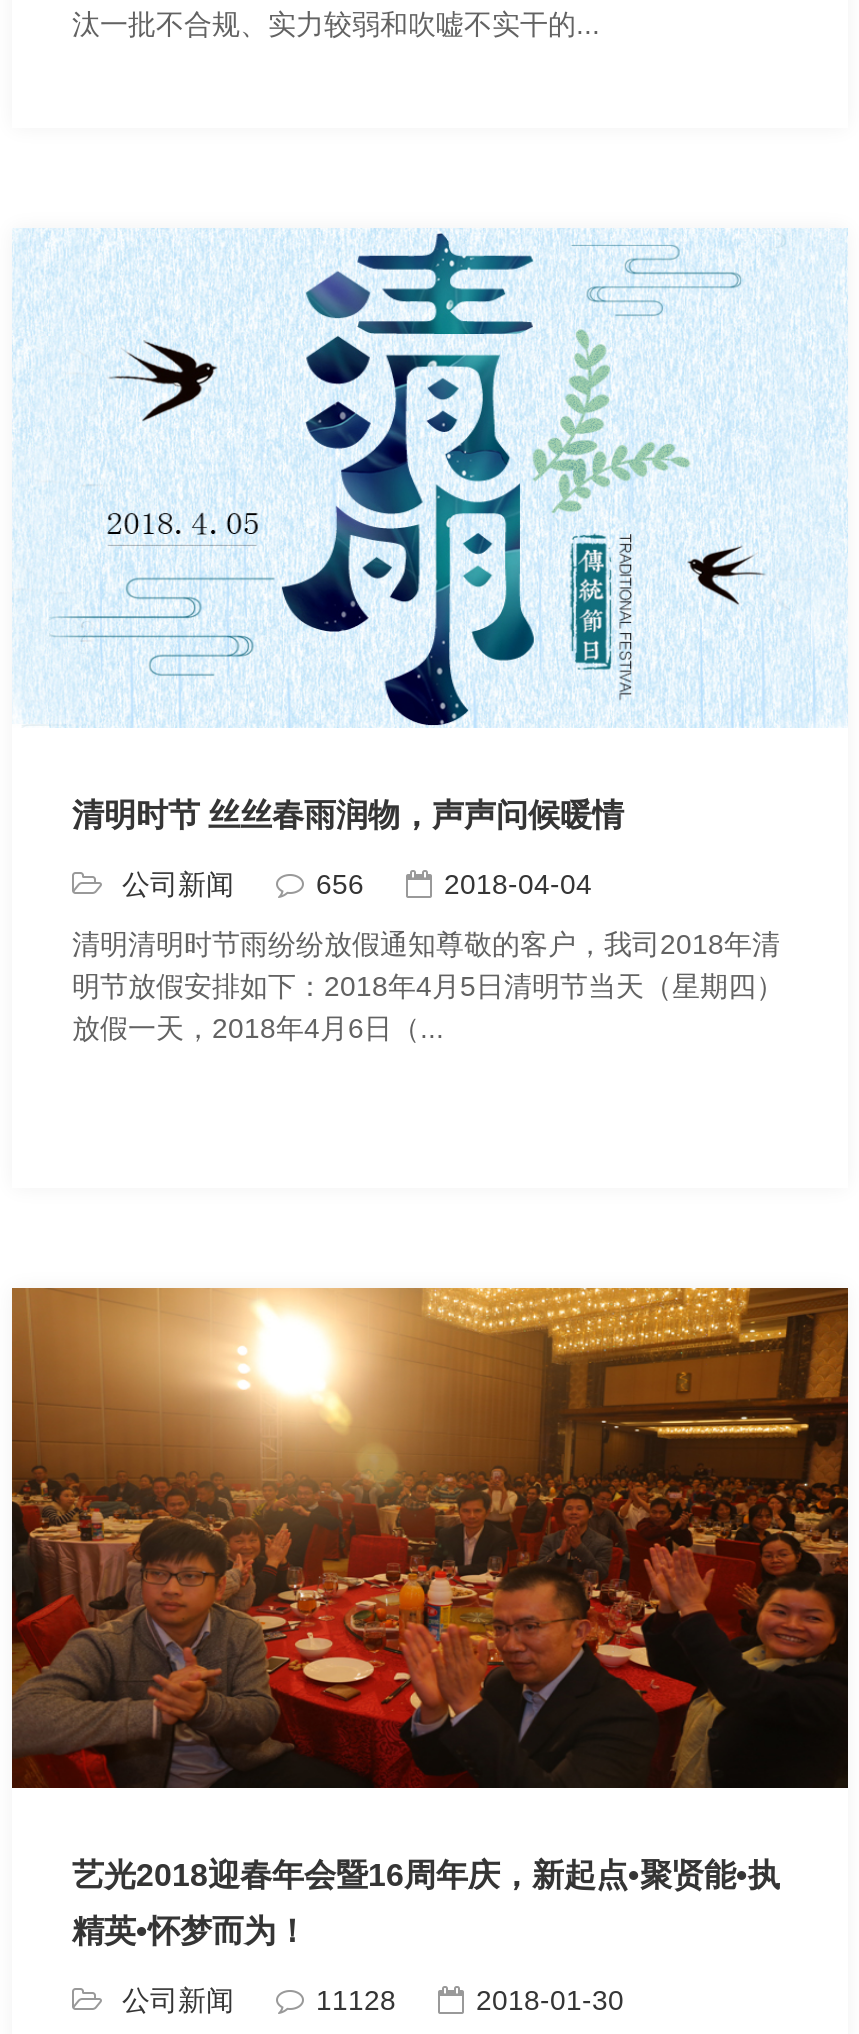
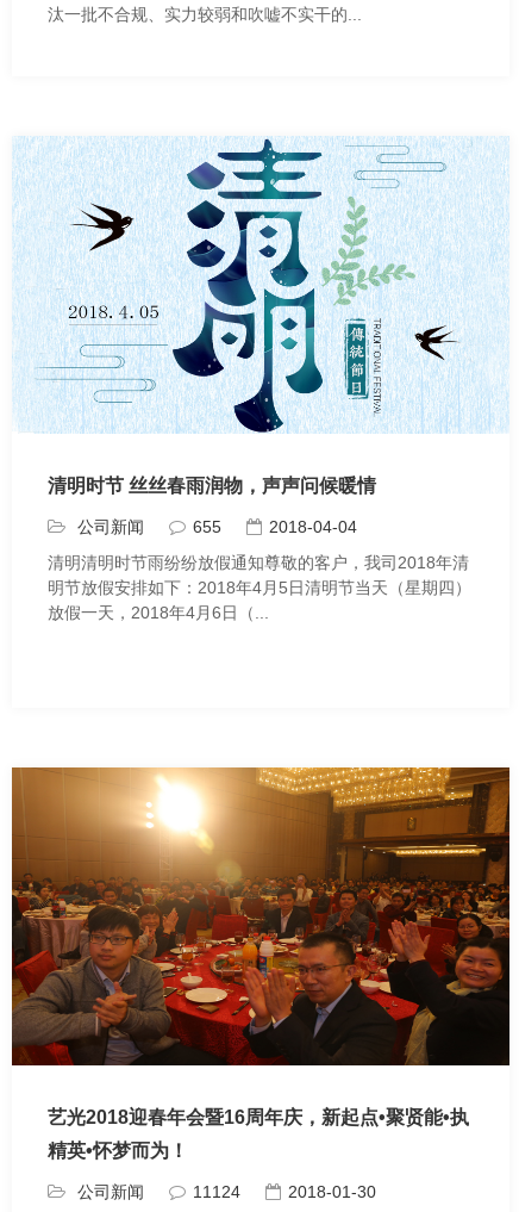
- 656
+ 655

- 11128
+ 11124
